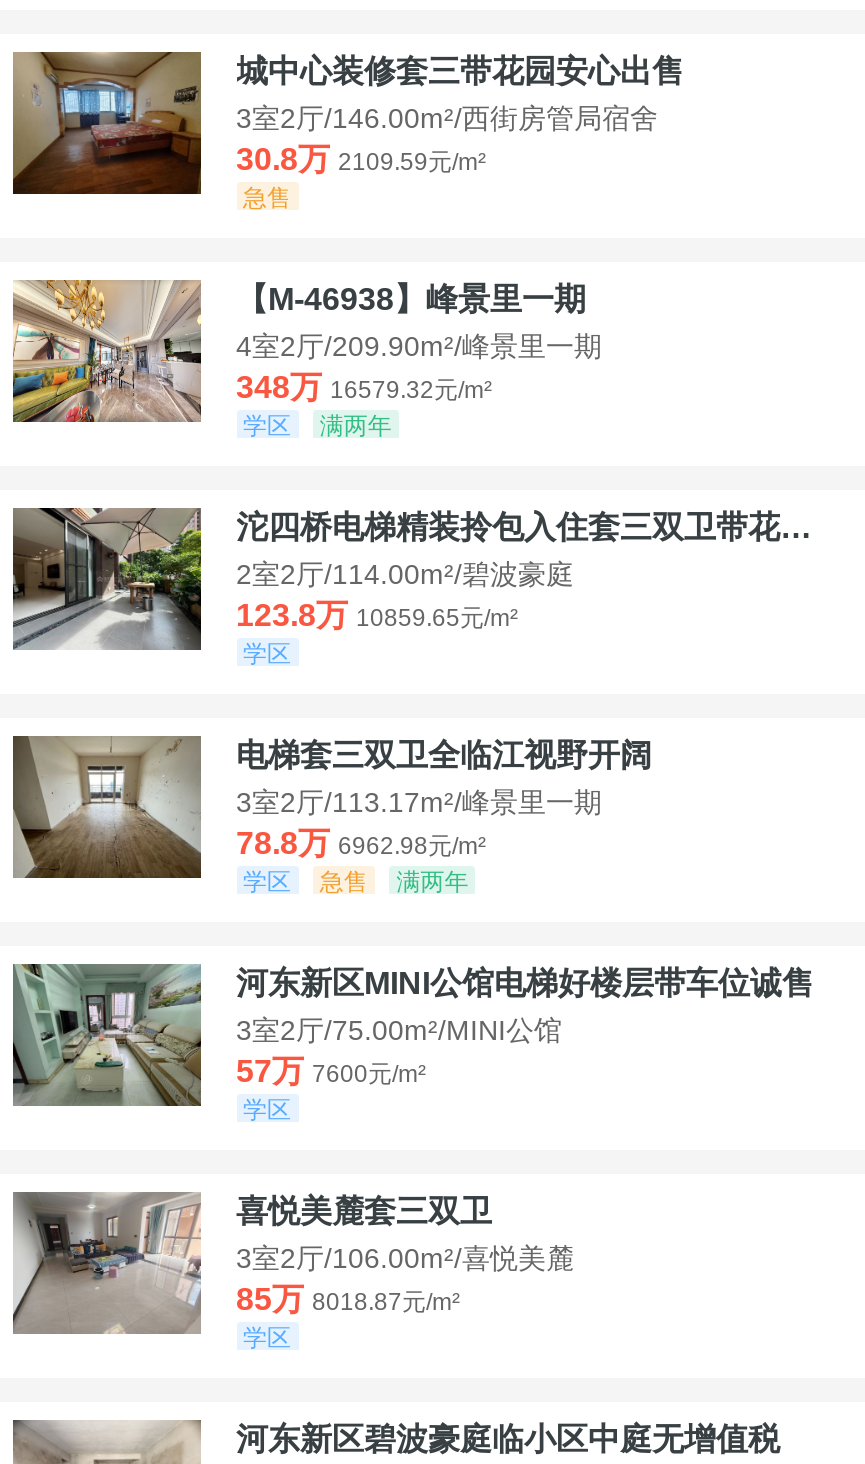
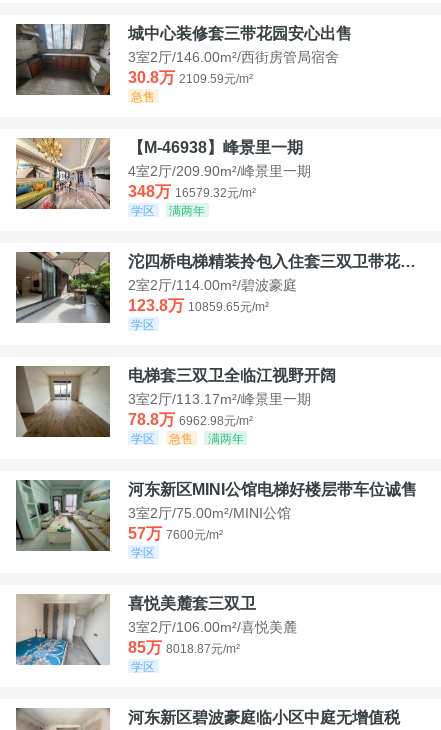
- [image]
+ [image]

- [image]
+ [image]
